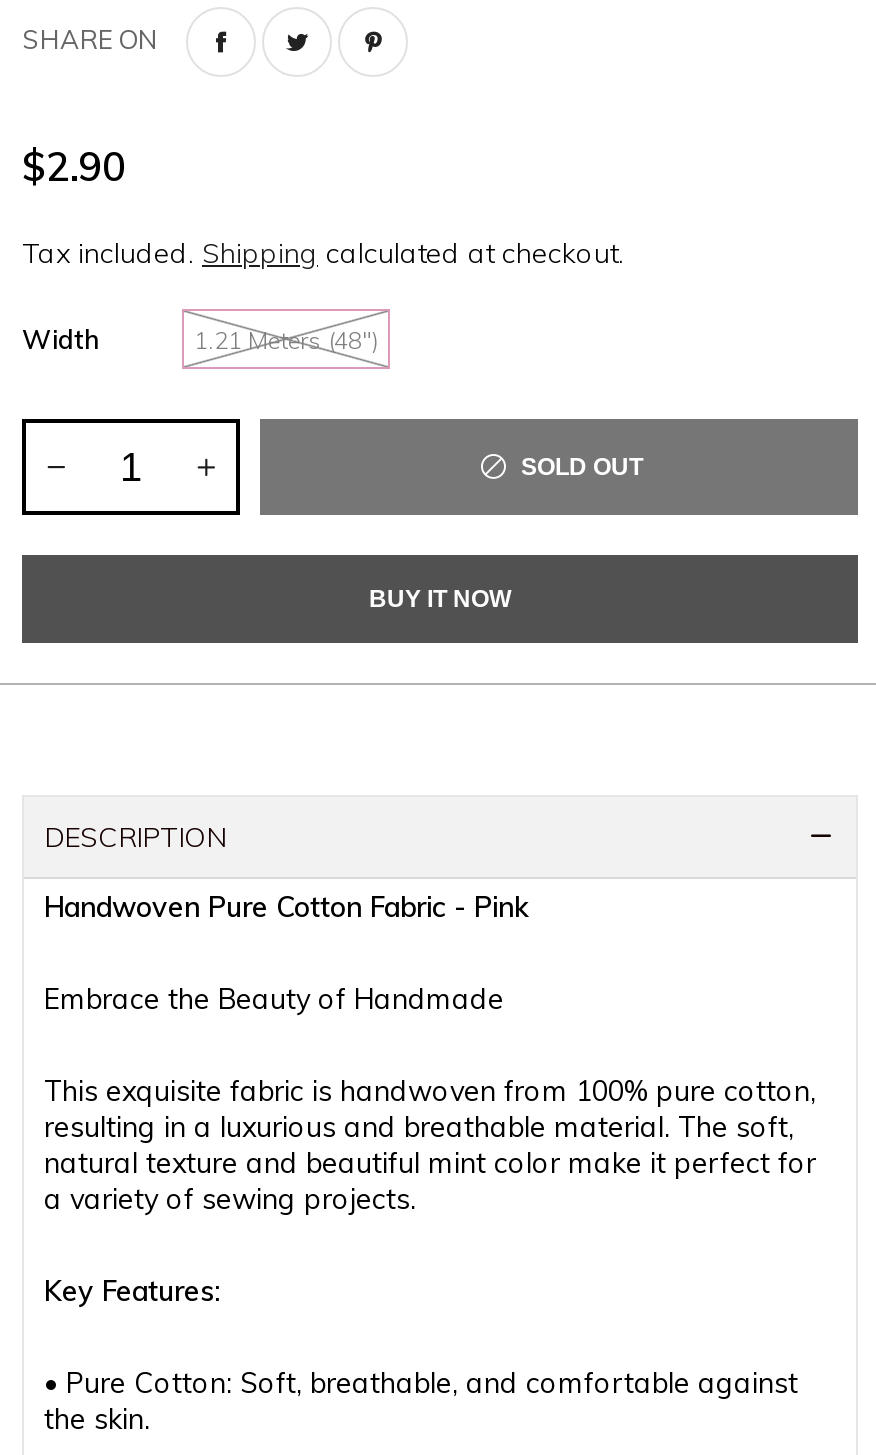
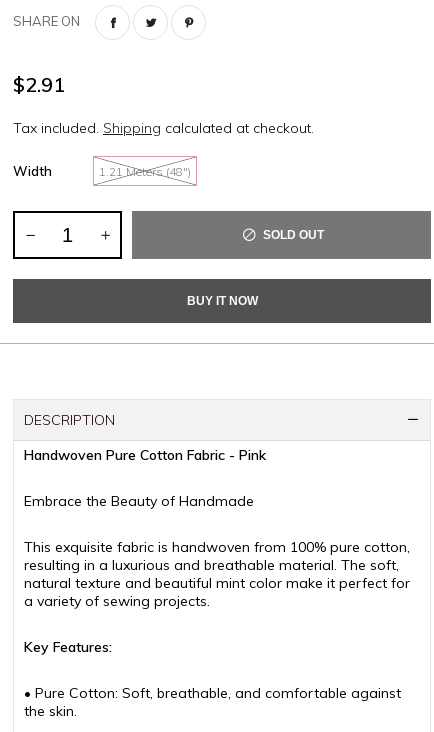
- $2.90
+ $2.91
